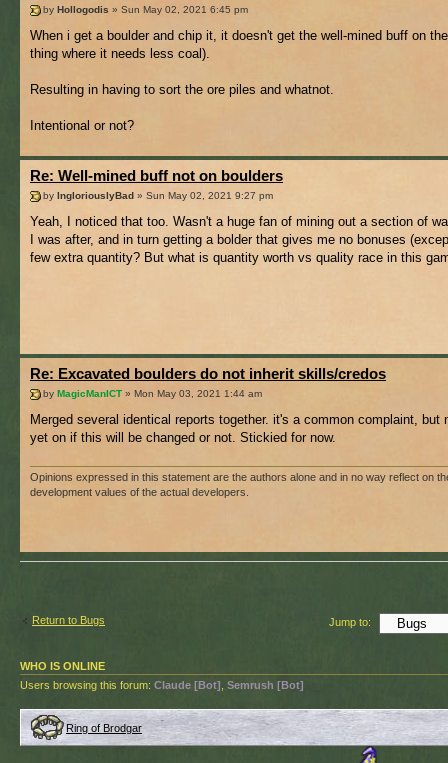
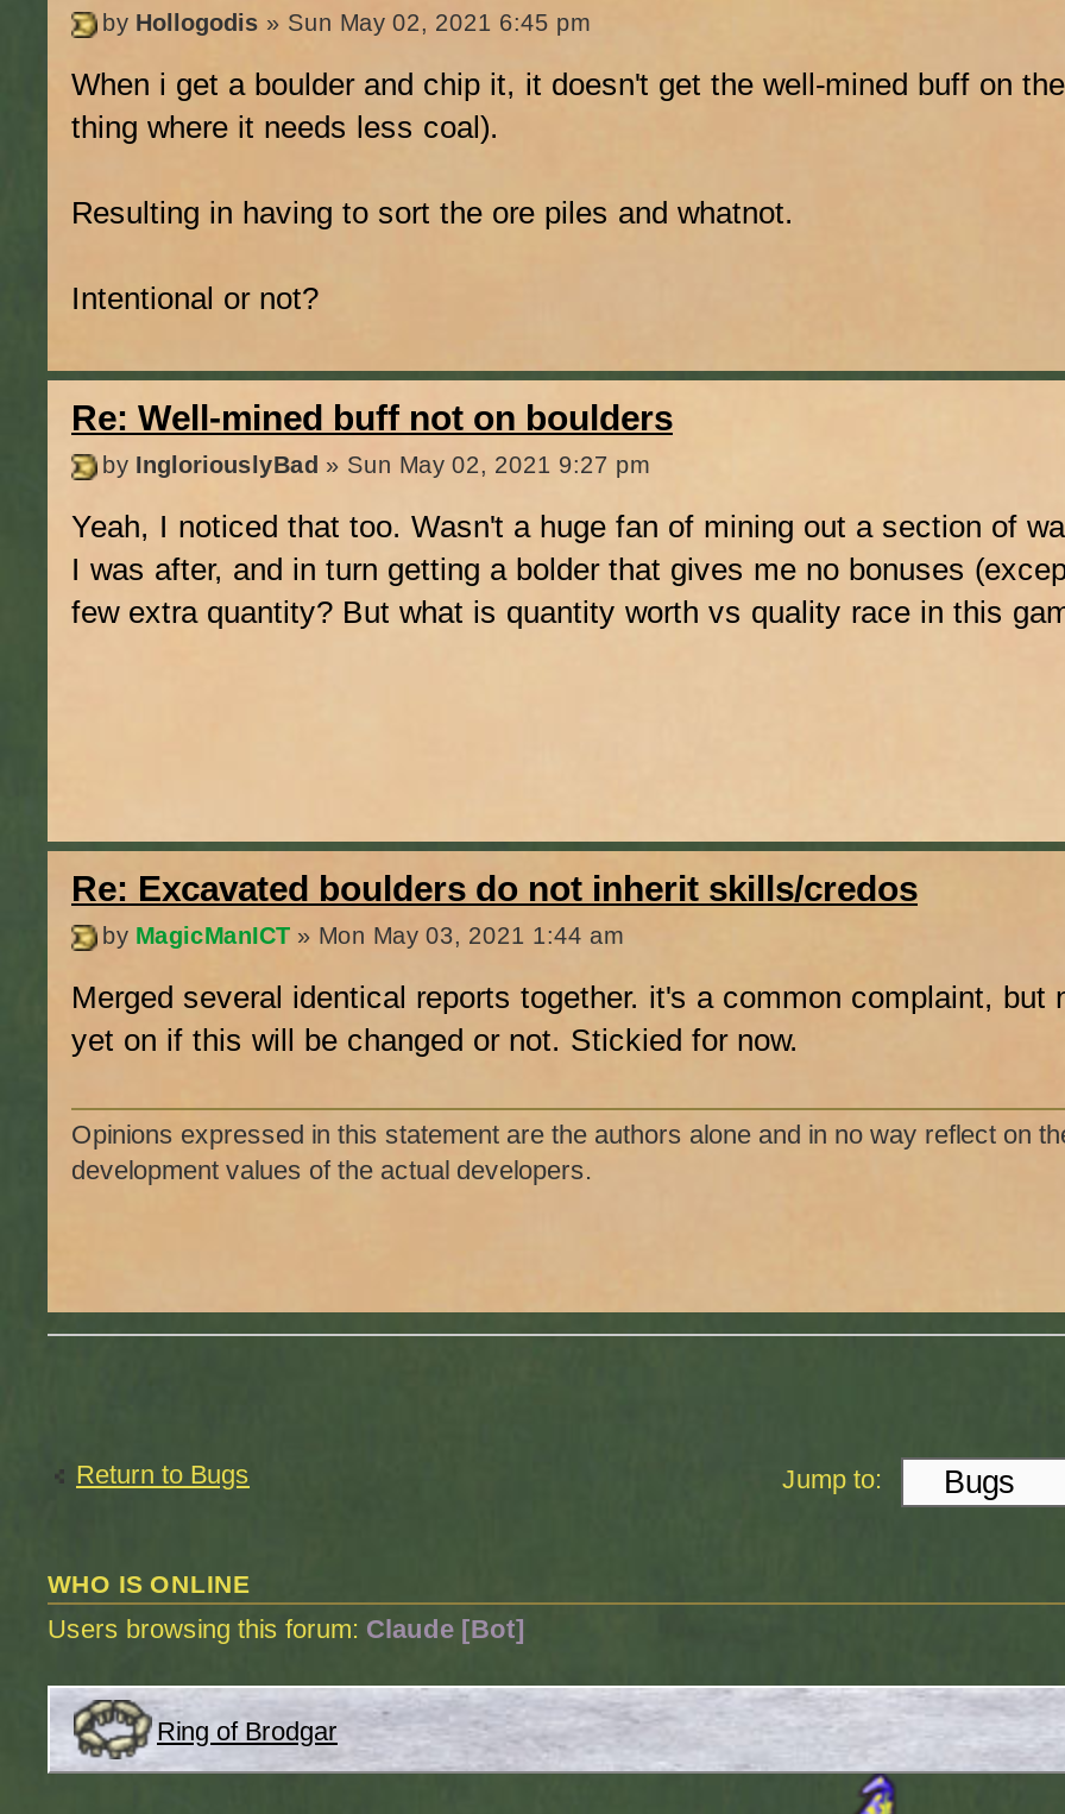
- Users browsing this forum: Claude [Bot], Semrush [Bot]
+ Users browsing this forum: Claude [Bot]
